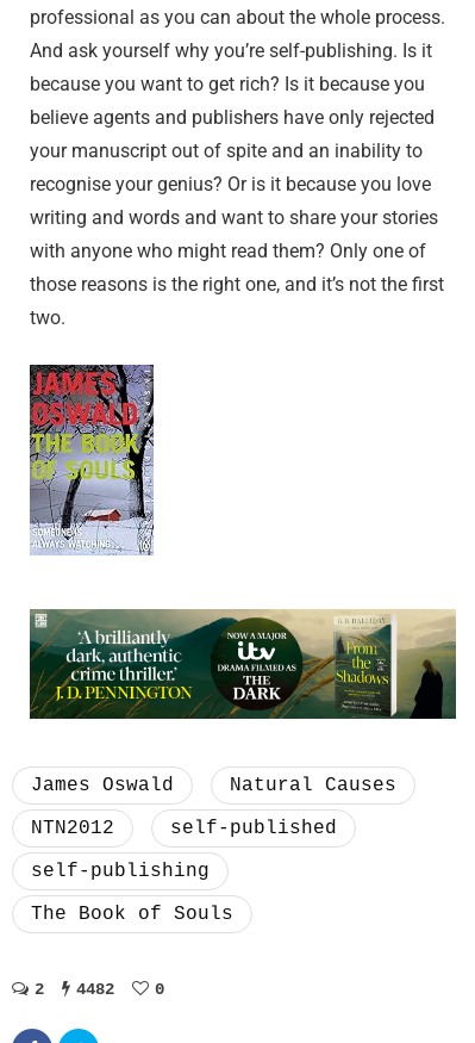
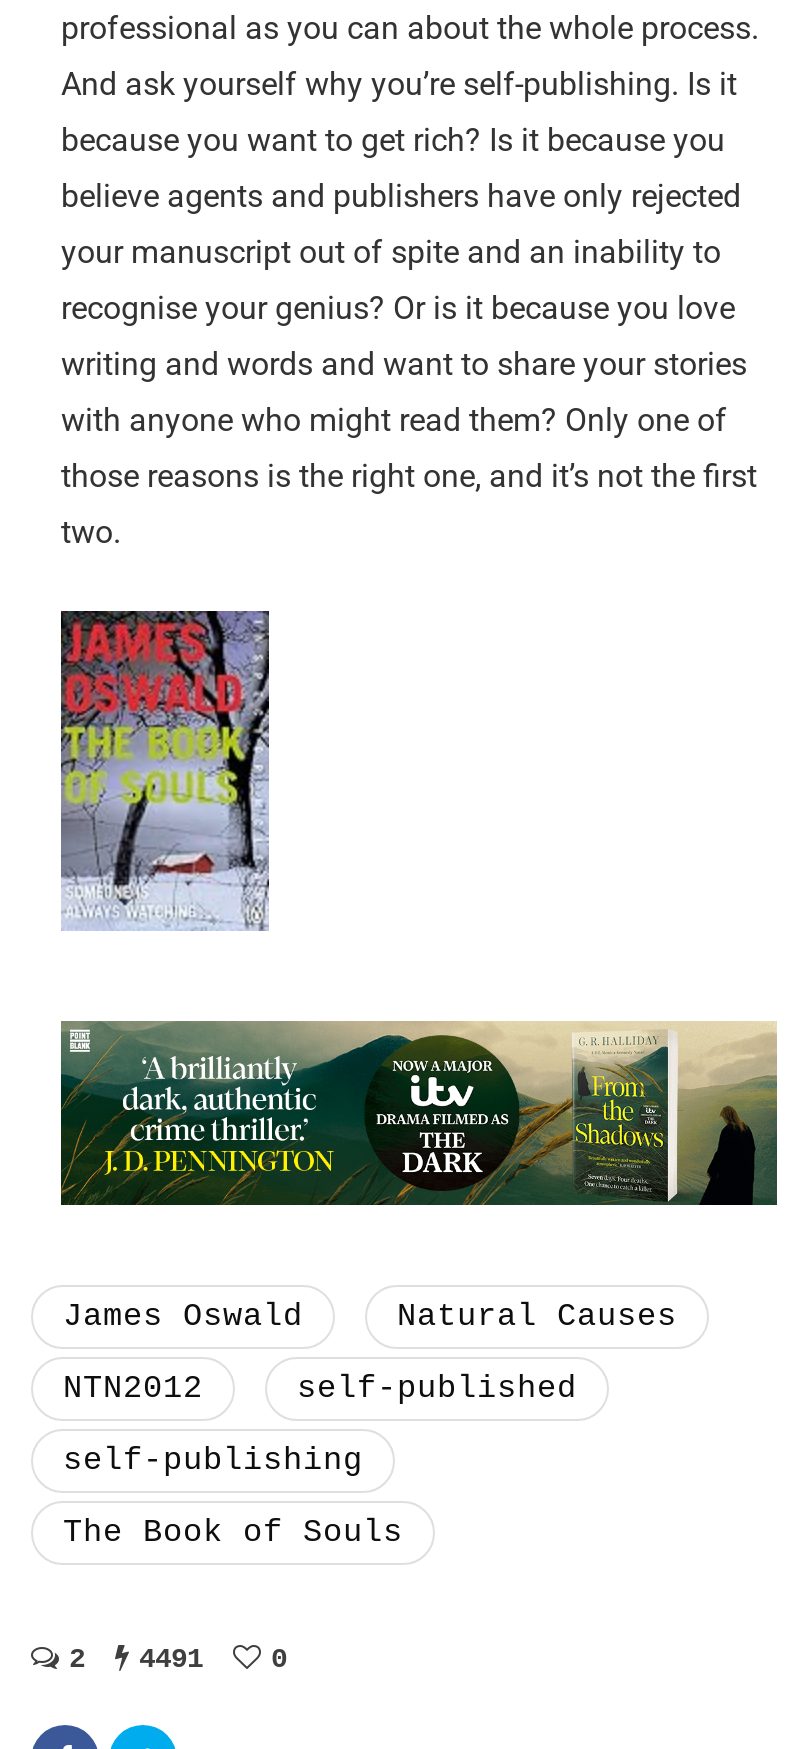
- 2 4482
+ 2 4491
